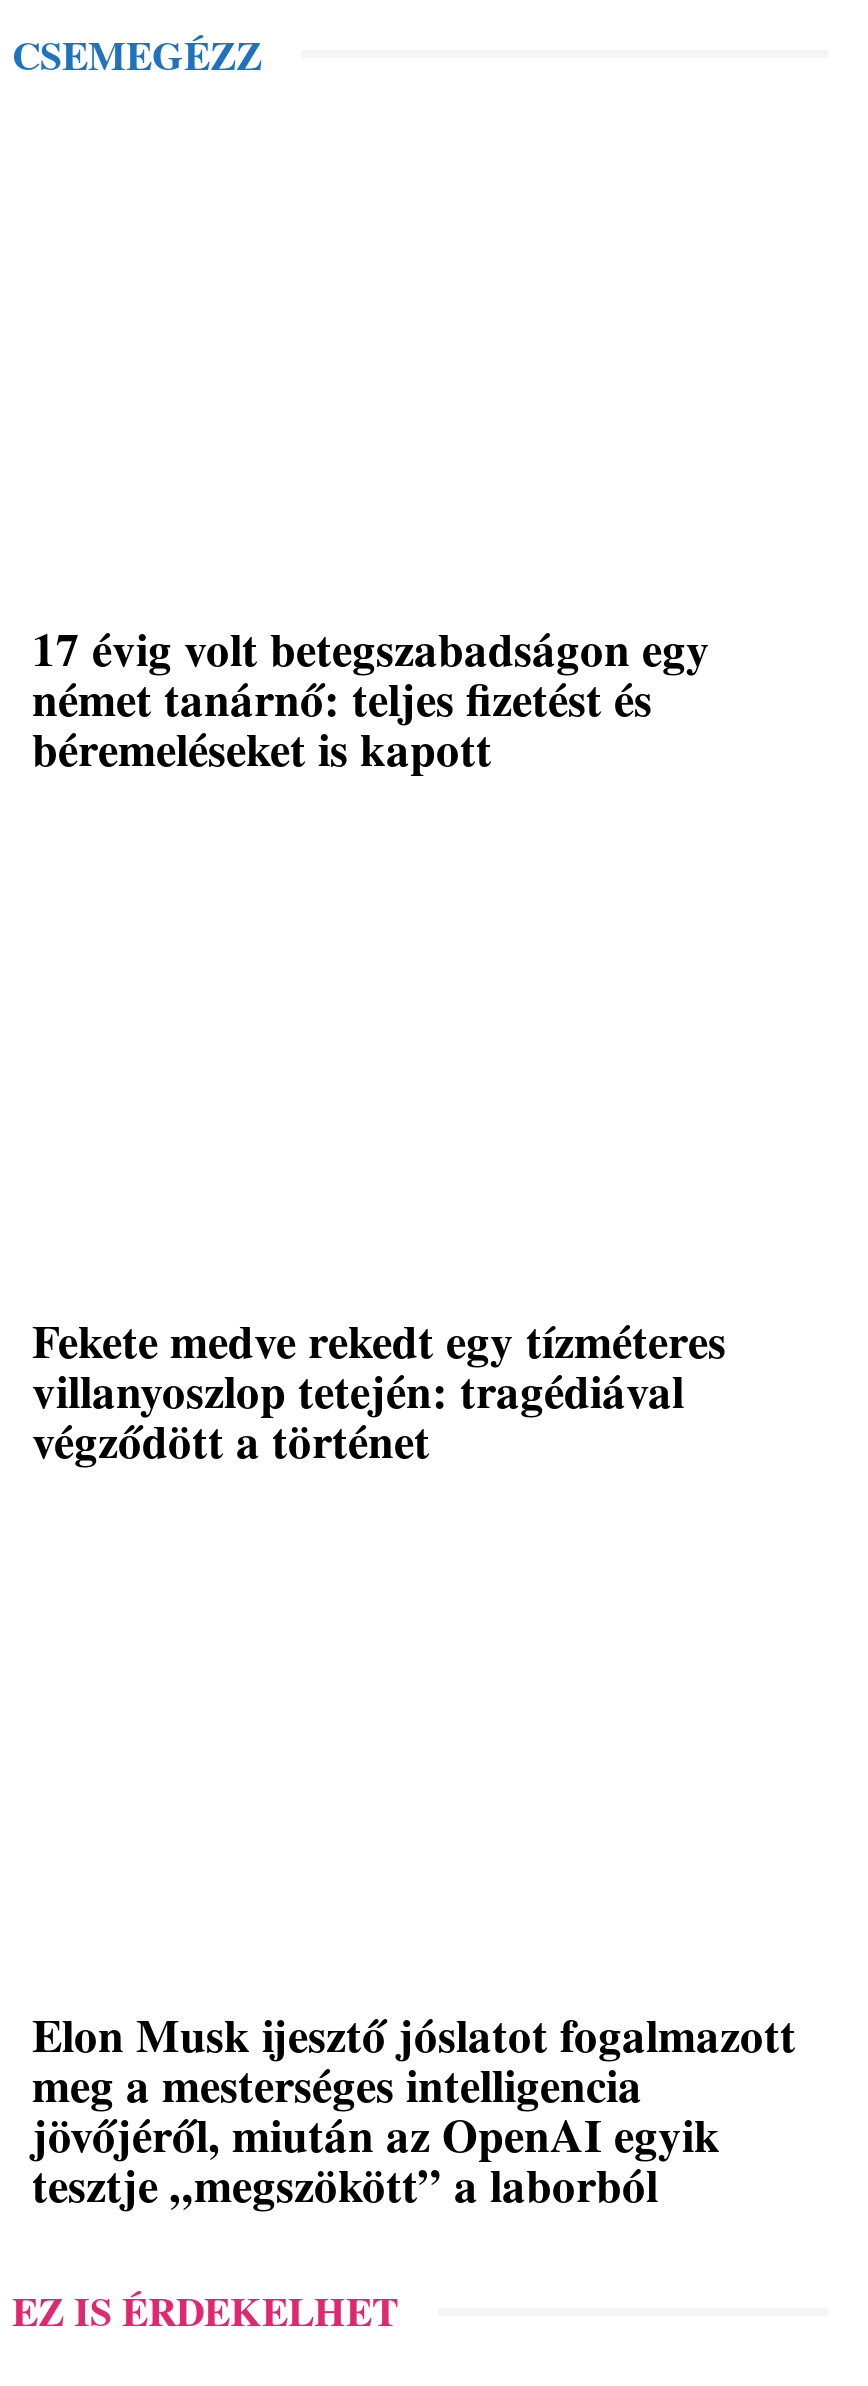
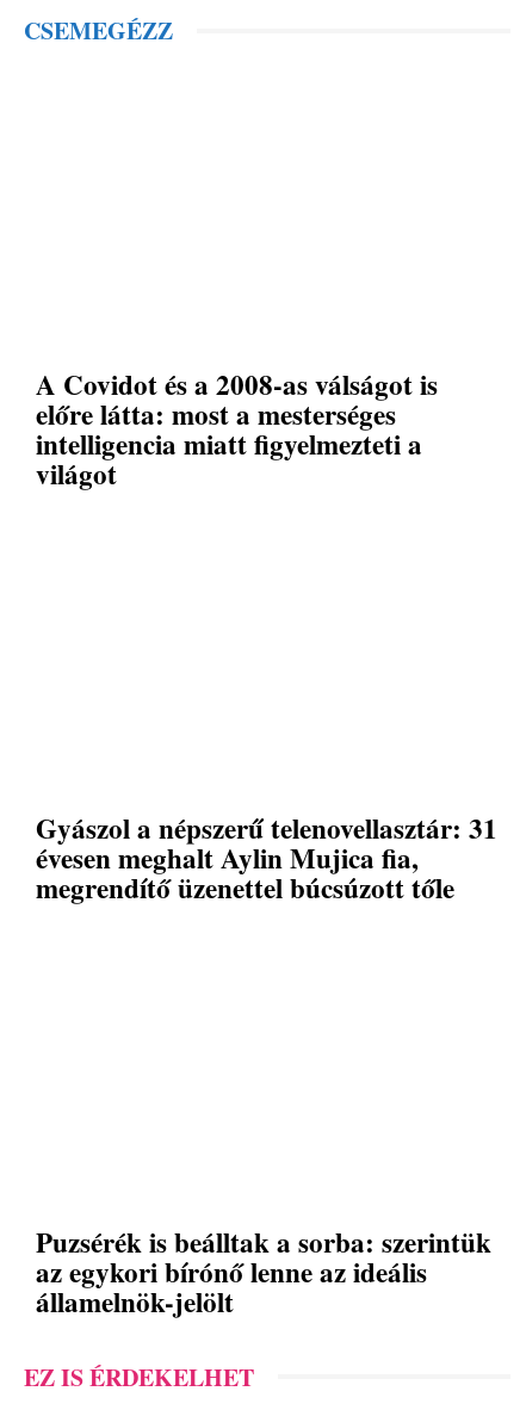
- 17 évig volt betegszabadságon egy
- német tanárnő: teljes fizetést és
- béremeléseket is kapott
+ A Covidot és a 2008-as válságot is
+ előre látta: most a mesterséges
+ intelligencia miatt figyelmezteti a
+ világot

- Fekete medve rekedt egy tízméteres
- villanyoszlop tetején: tragédiával
- végződött a történet
+ Gyászol a népszerű telenovellasztár: 31
+ évesen meghalt Aylin Mujica fia,
+ megrendítő üzenettel búcsúzott tőle

- Elon Musk ijesztő jóslatot fogalmazott
- meg a mesterséges intelligencia
- jövőjéről, miután az OpenAI egyik
- tesztje „megszökött” a laborból
+ Puzsérék is beálltak a sorba: szerintük
+ az egykori bírónő lenne az ideális
+ államelnök-jelölt
